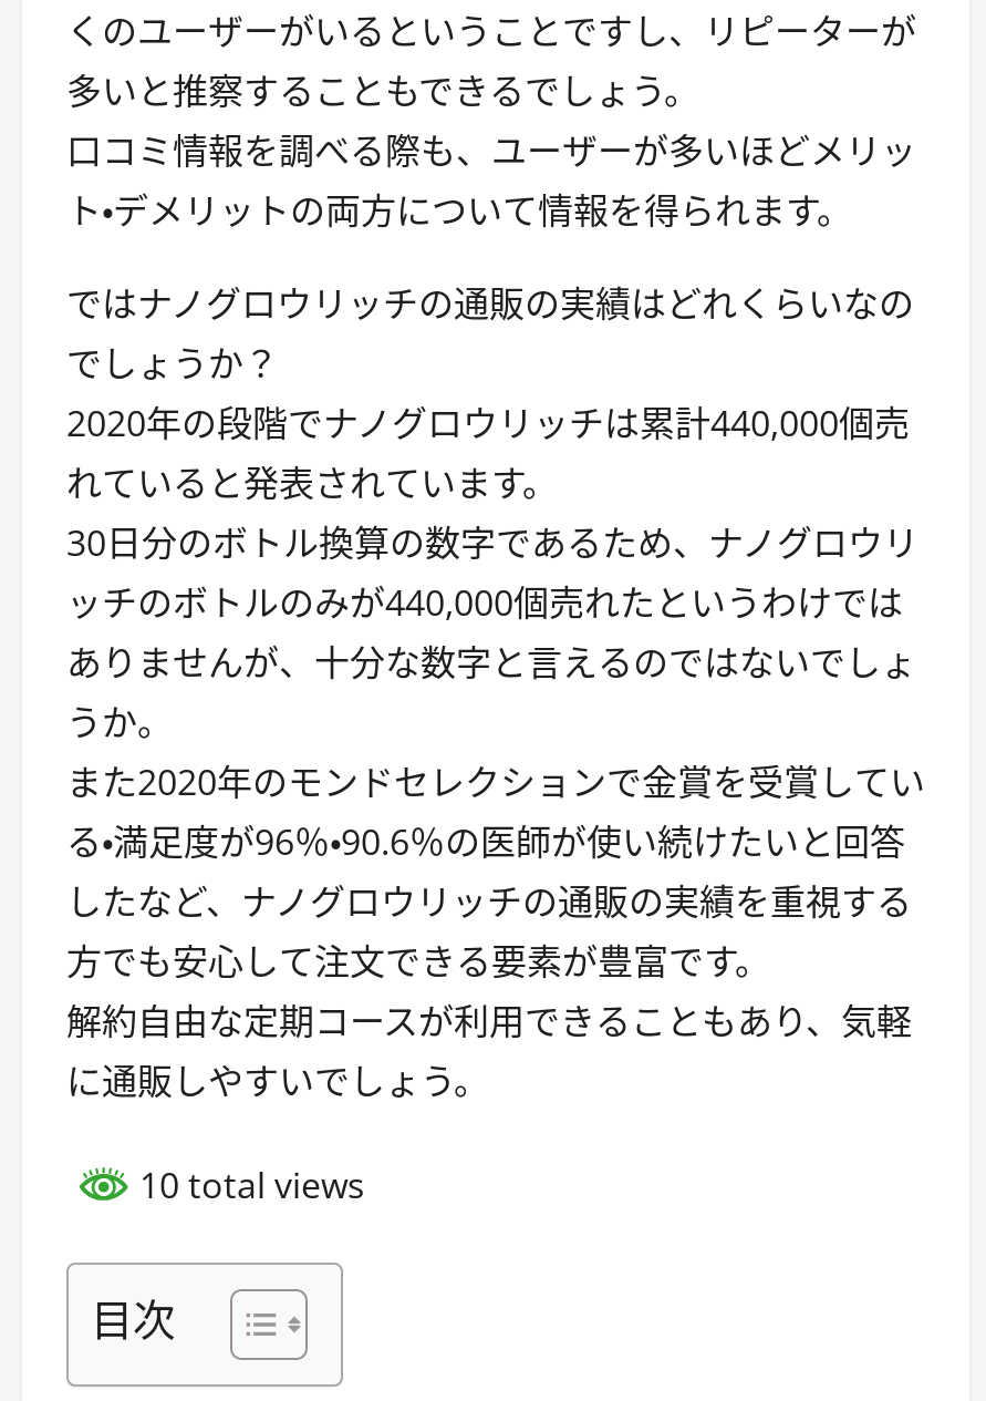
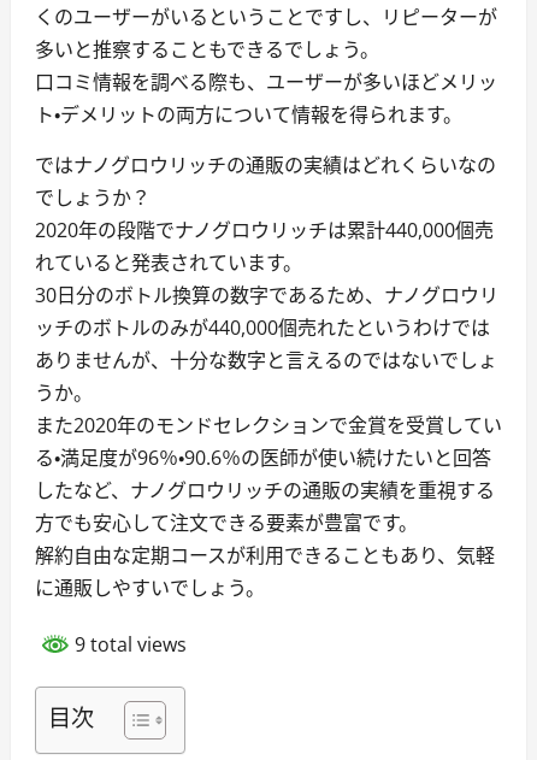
- 10 total views
+ 9 total views
